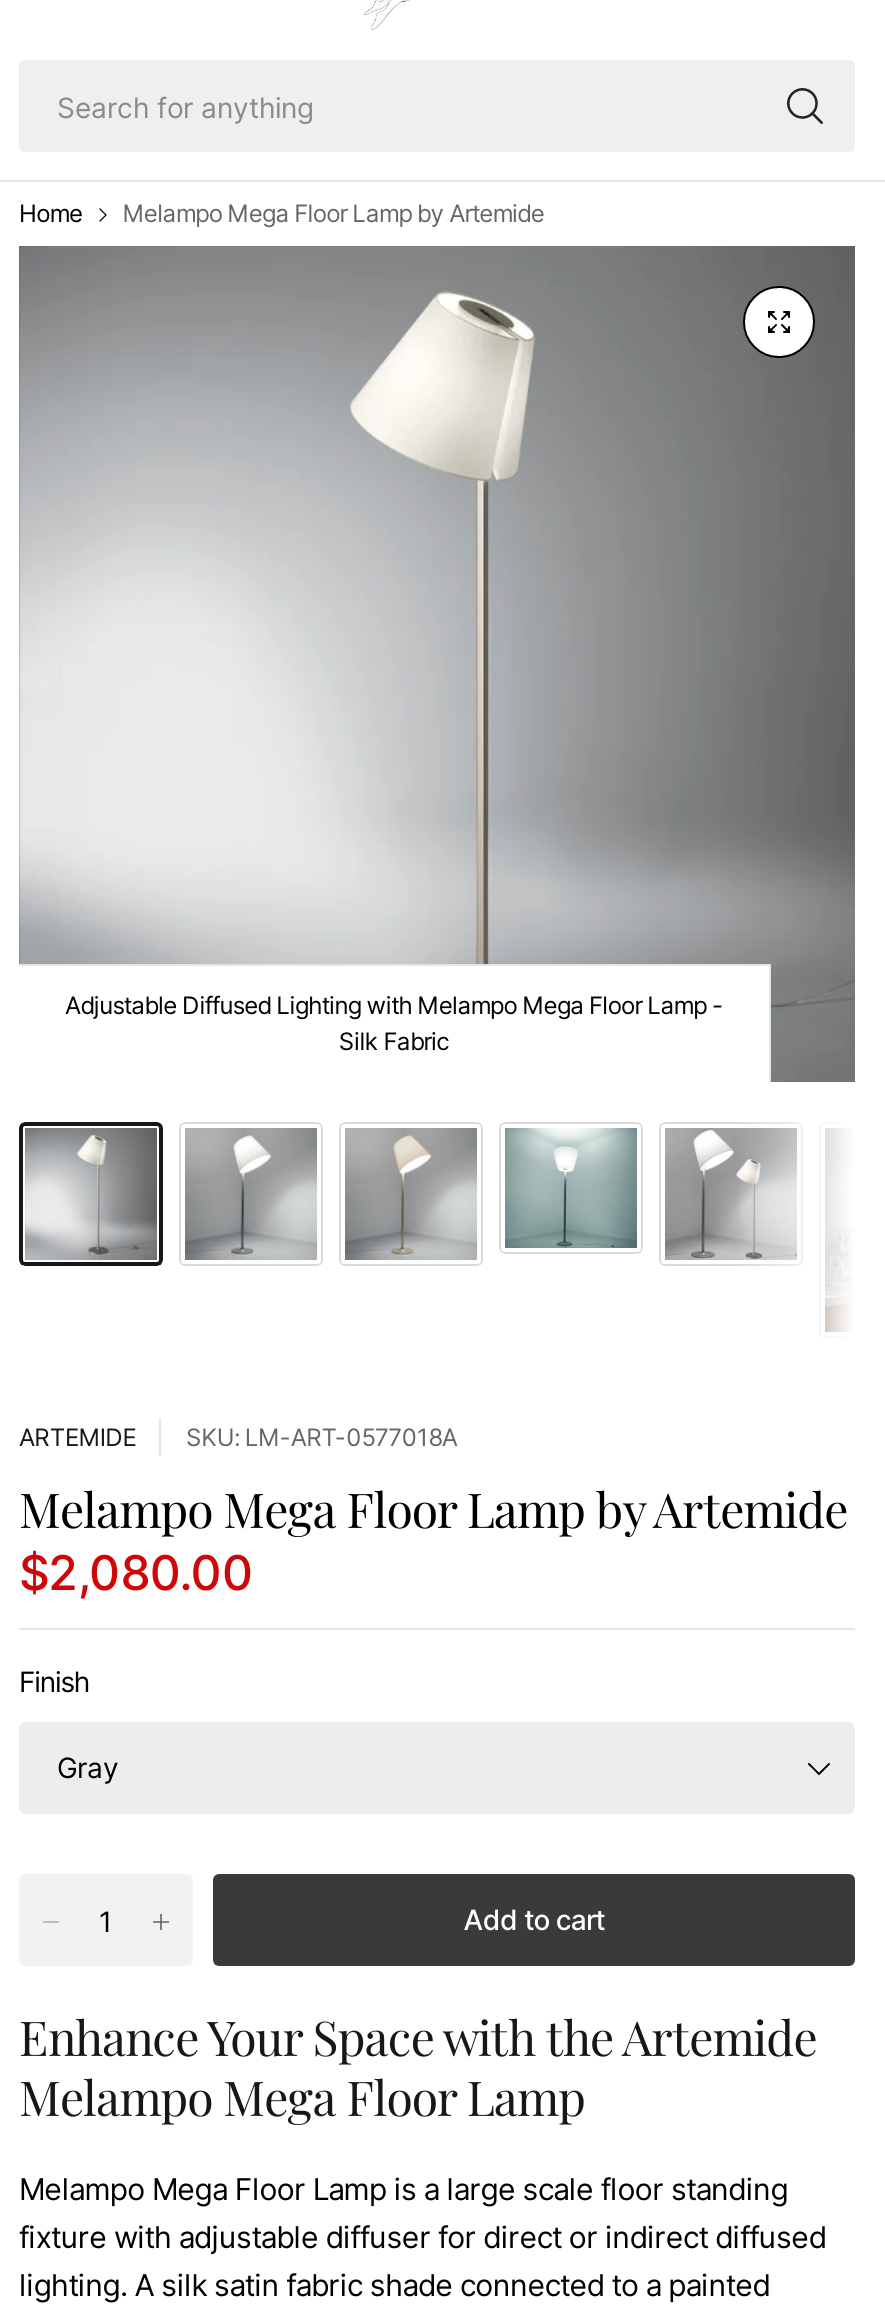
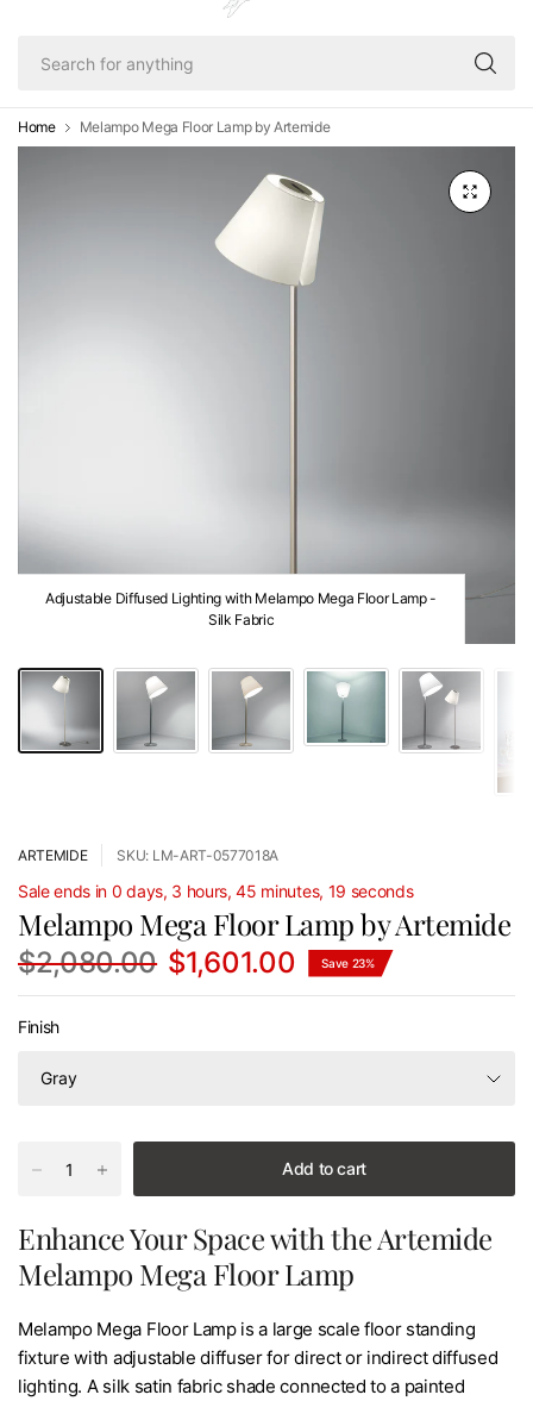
+ Sale ends in 0 days, 3 hours, 45 minutes, 19 seconds

- $2,080.00
+ $2,080.00 $1,601.00
+ Save 23%
